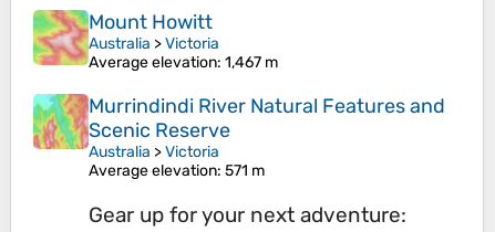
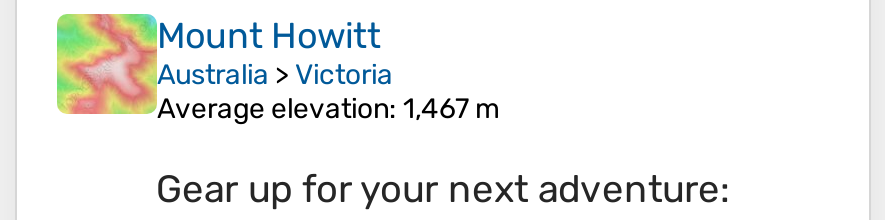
- [image]
- Murrindindi River Natural Features and
- Scenic Reserve
- Australia > Victoria
- Average elevation: 571 m
